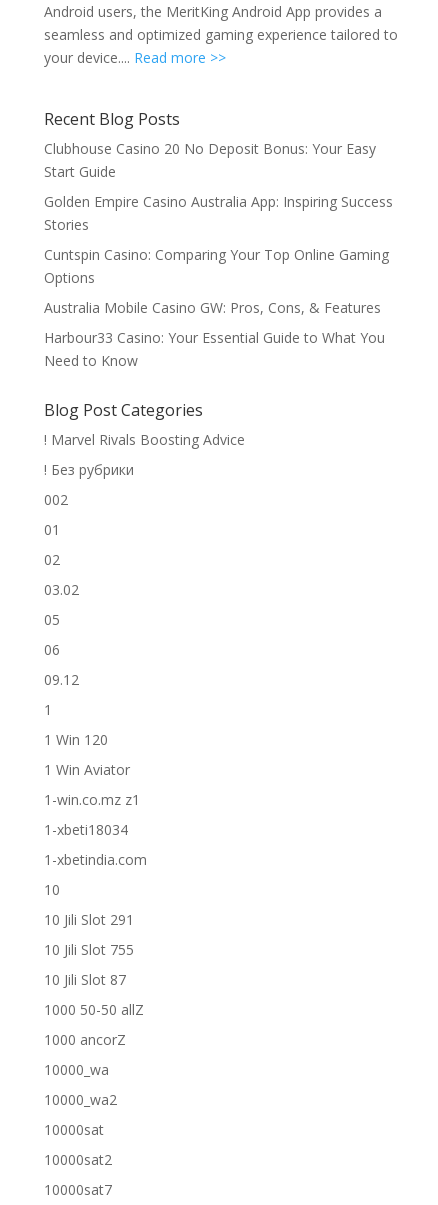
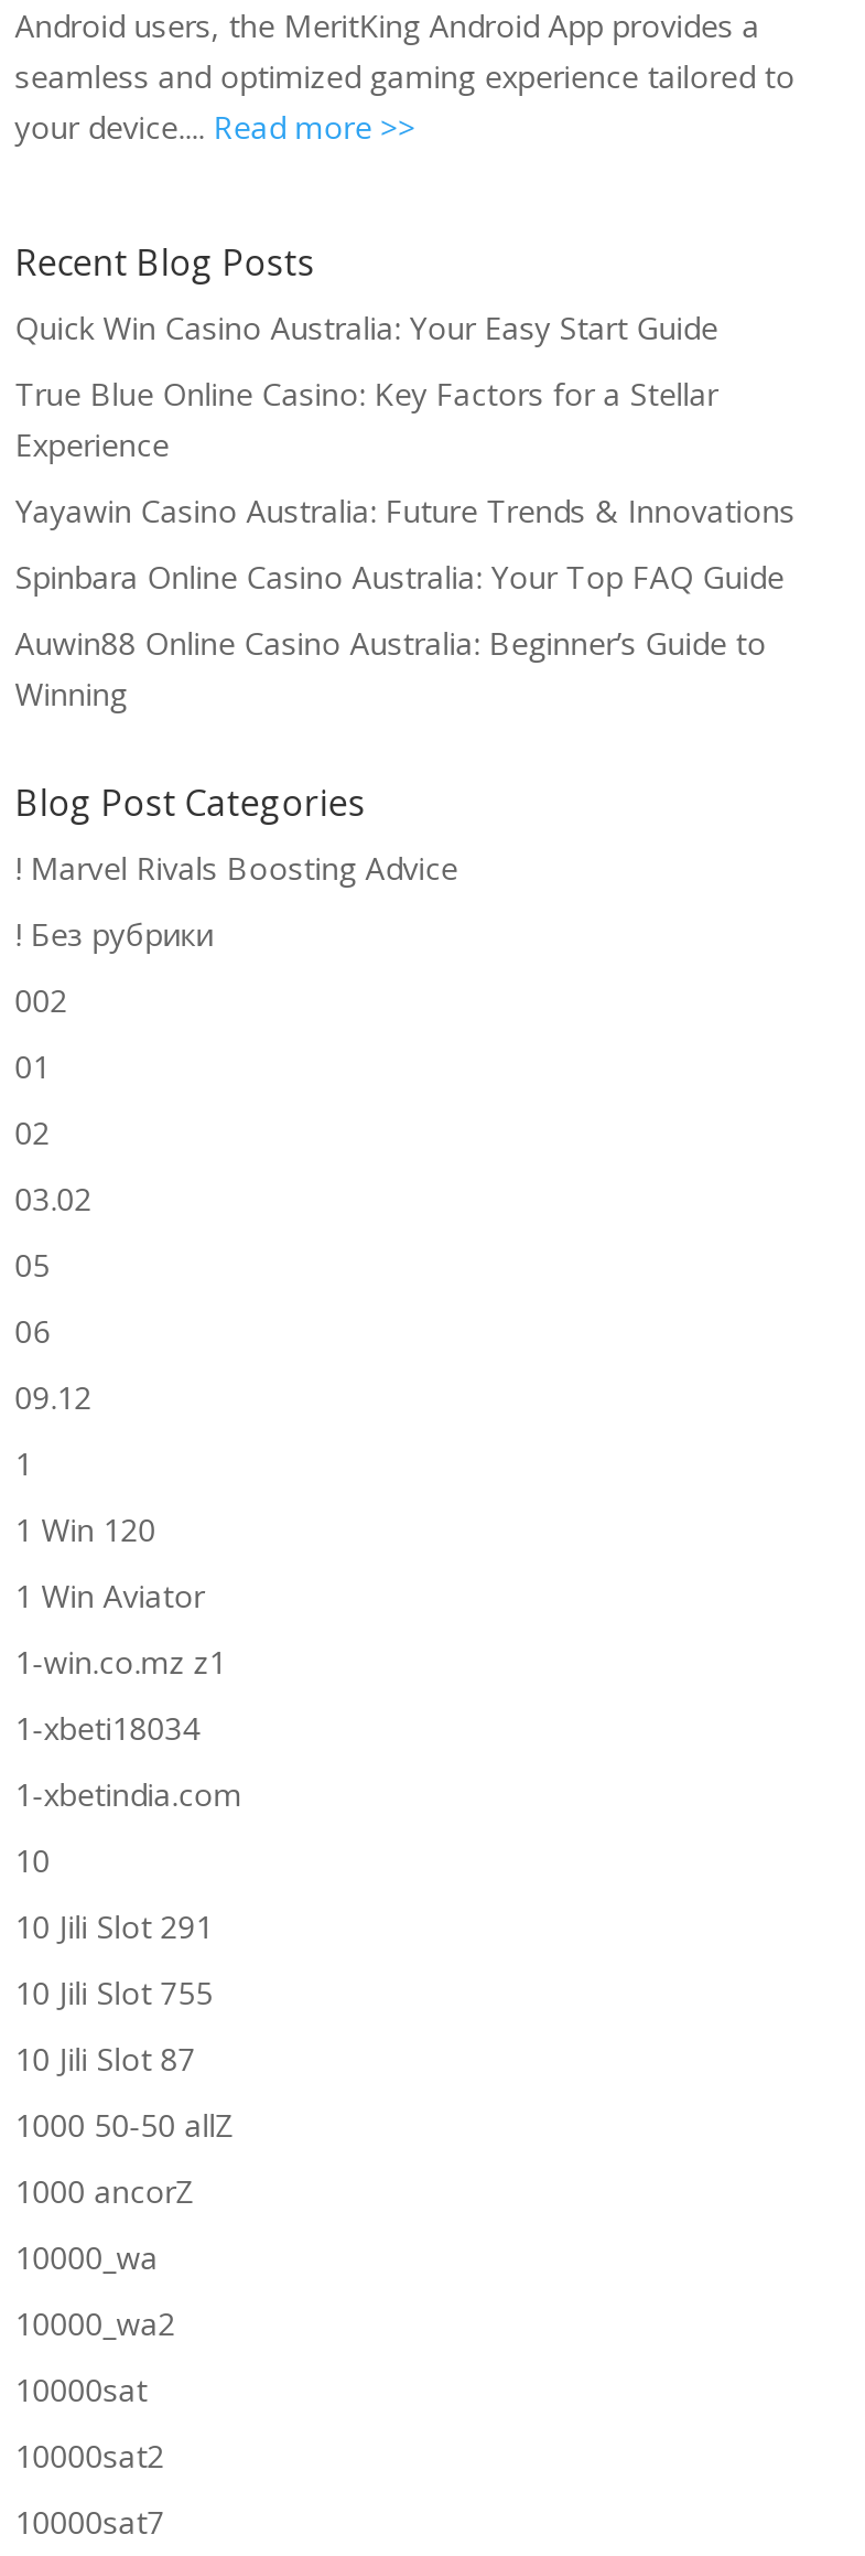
- Clubhouse Casino 20 No Deposit Bonus: Your Easy
- Start Guide
+ Quick Win Casino Australia: Your Easy Start Guide

- Golden Empire Casino Australia App: Inspiring Success
- Stories
+ True Blue Online Casino: Key Factors for a Stellar
+ Experience

- Cuntspin Casino: Comparing Your Top Online Gaming
- Options
+ Yayawin Casino Australia: Future Trends & Innovations

- Australia Mobile Casino GW: Pros, Cons, & Features
+ Spinbara Online Casino Australia: Your Top FAQ Guide

- Harbour33 Casino: Your Essential Guide to What You
- Need to Know
+ Auwin88 Online Casino Australia: Beginner’s Guide to
+ Winning
